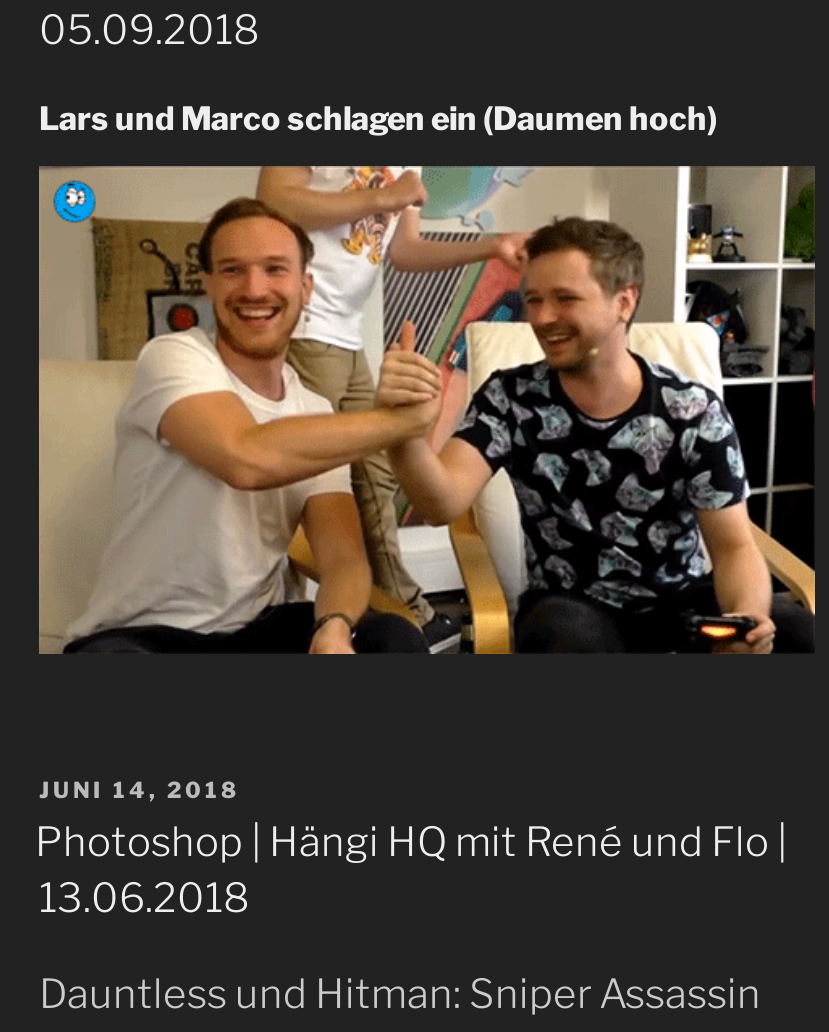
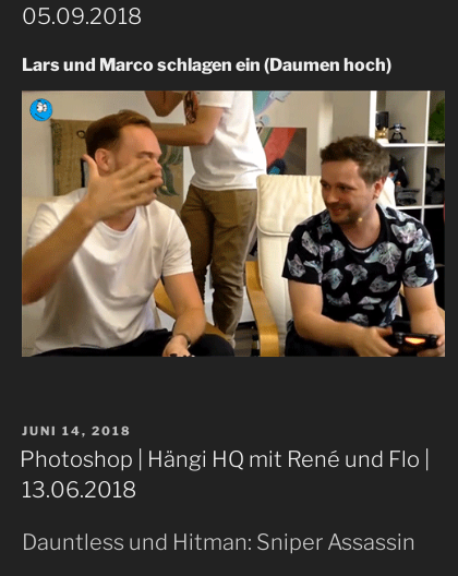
- [image]
+ [image]
